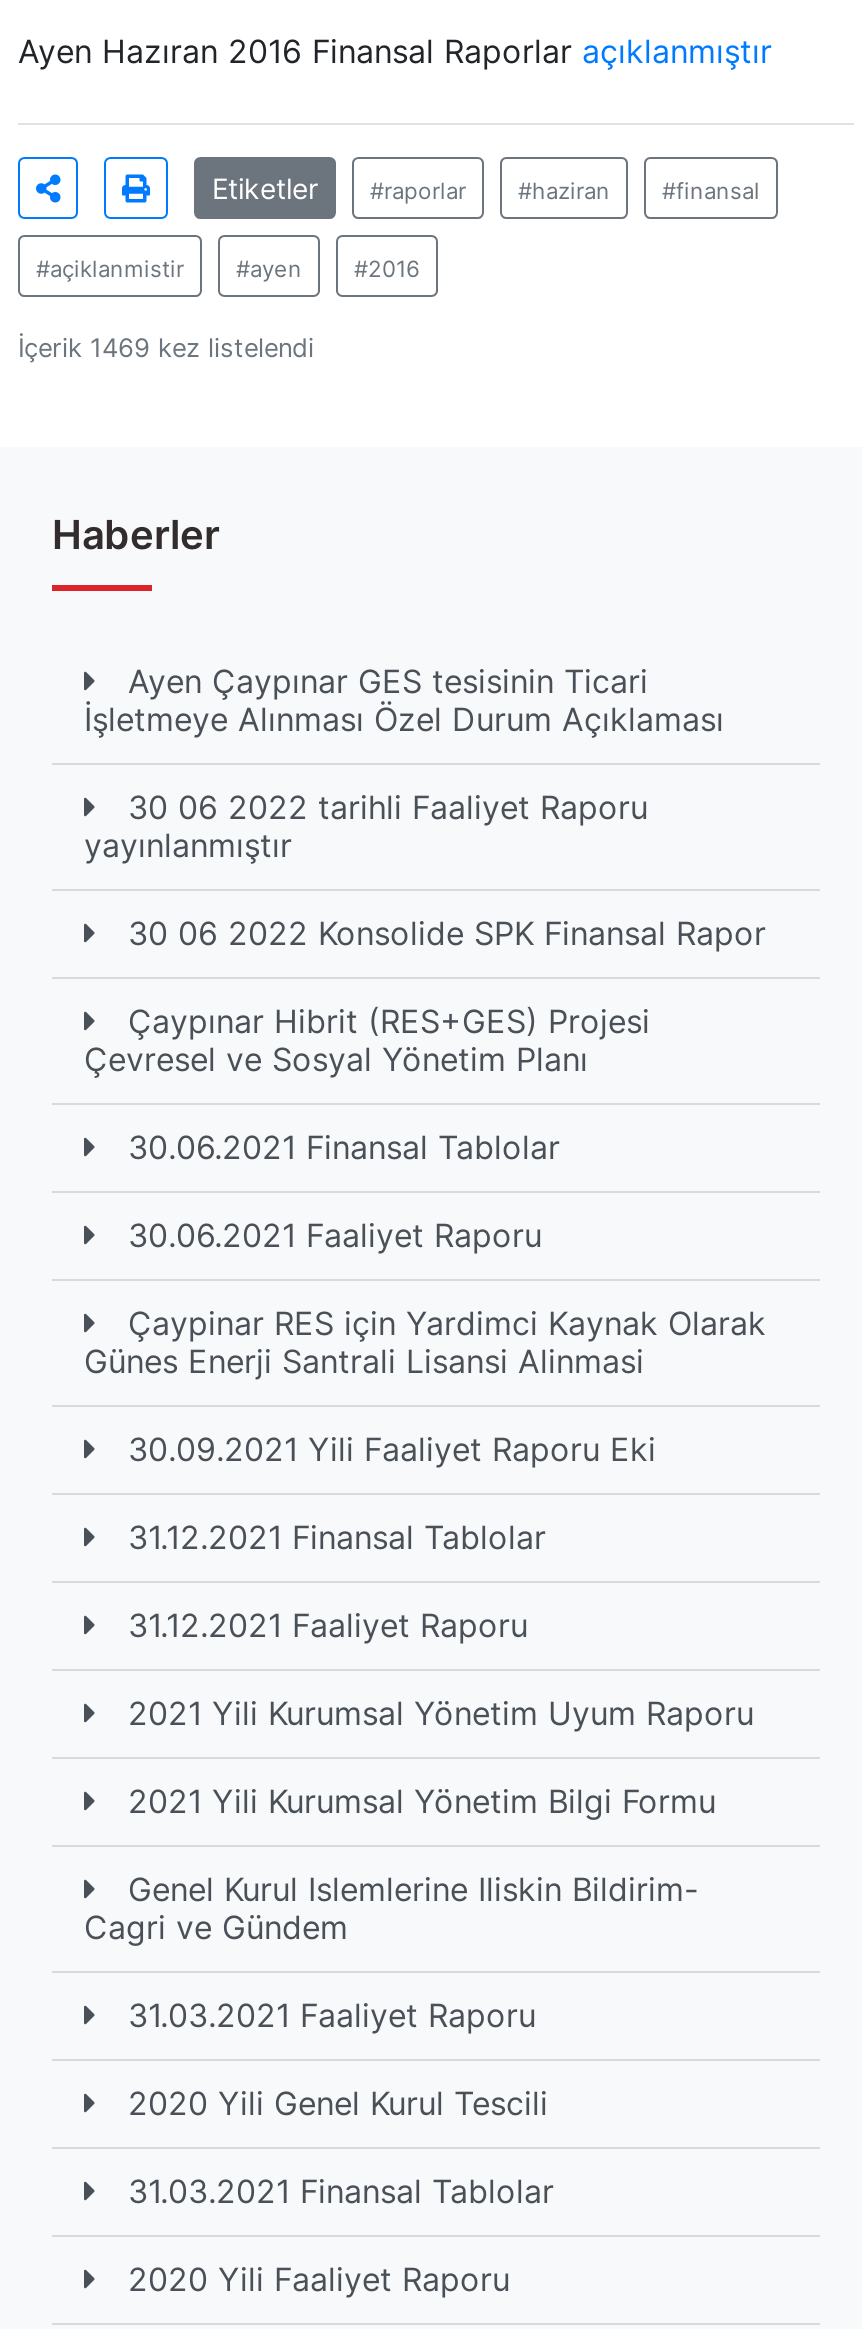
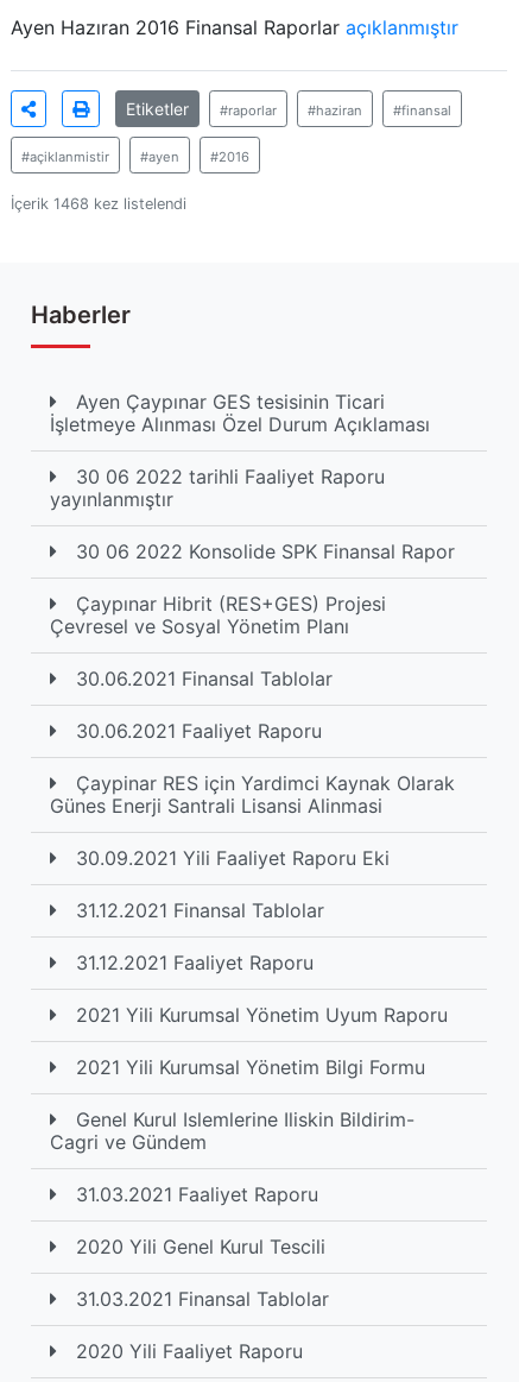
- İçerik 1469 kez listelendi
+ İçerik 1468 kez listelendi
